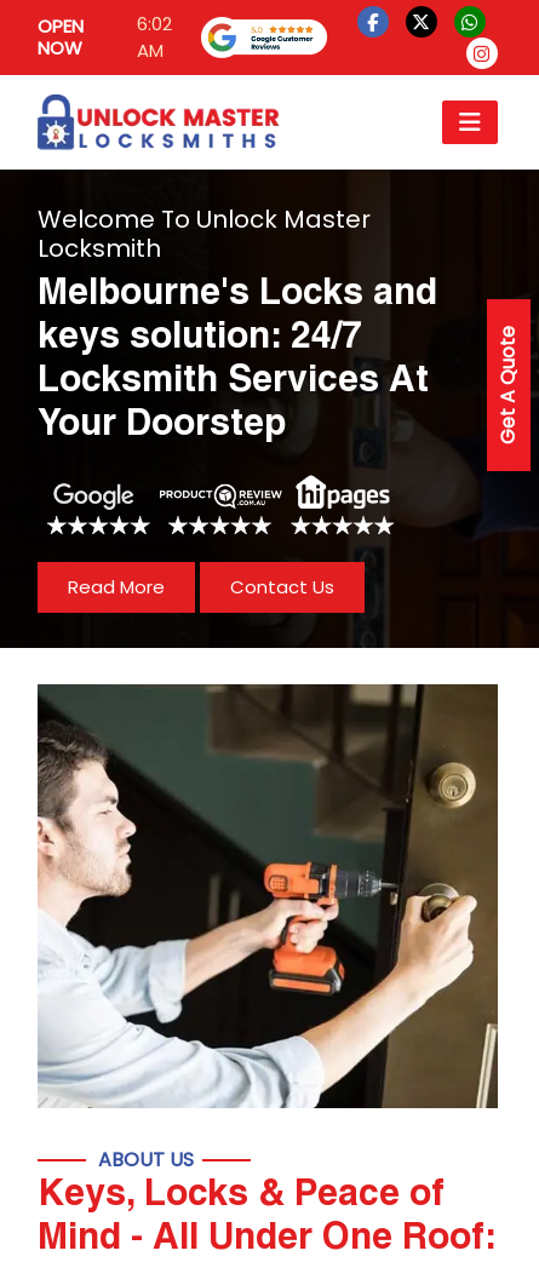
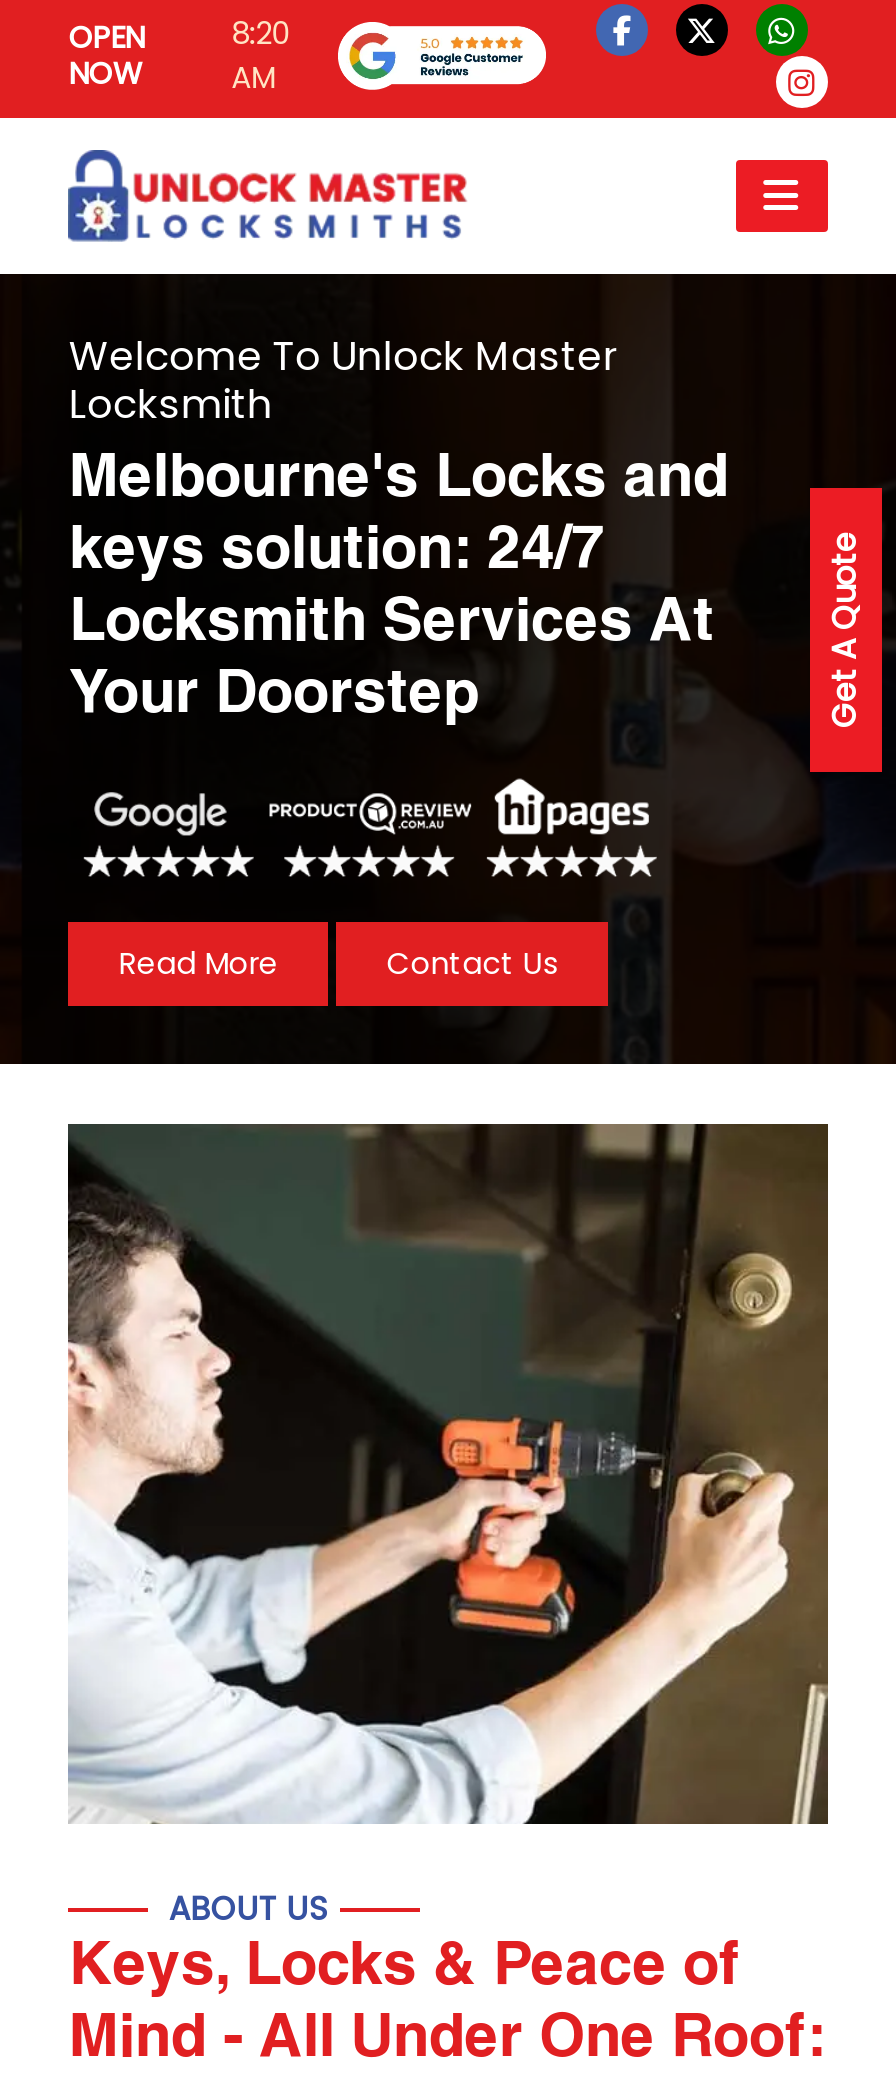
- 6:02
+ 8:20
